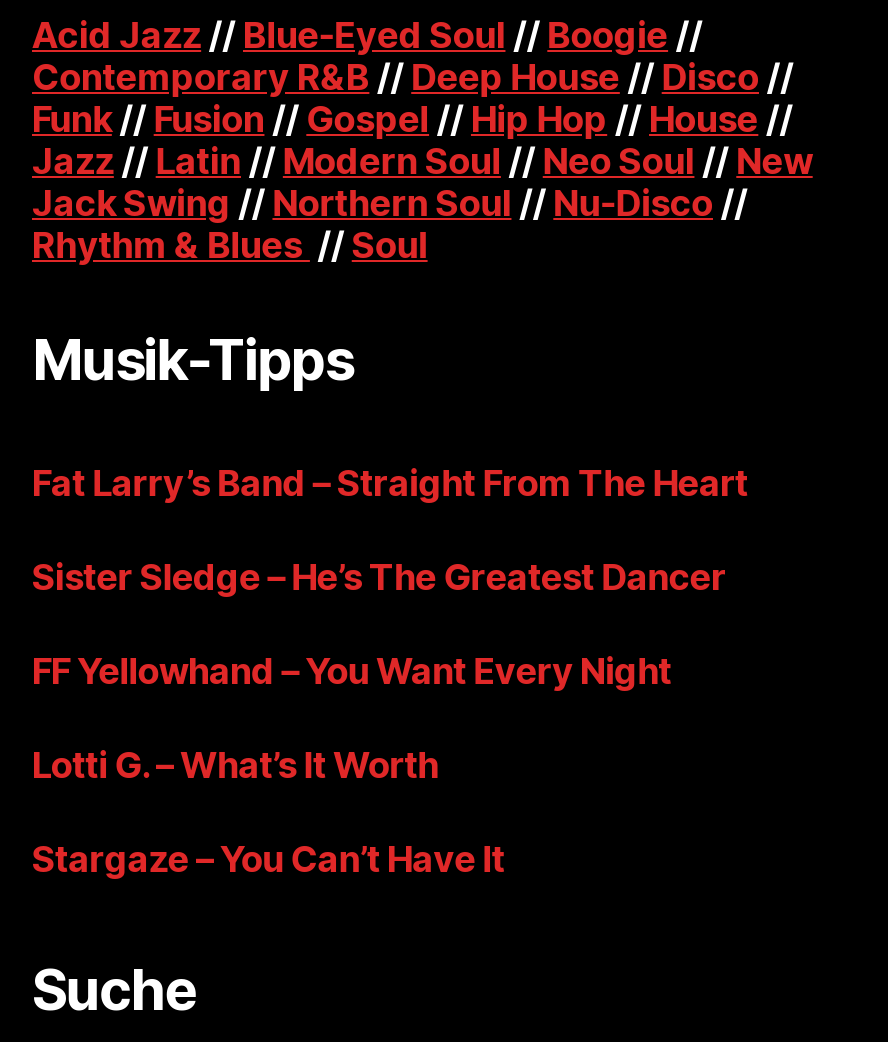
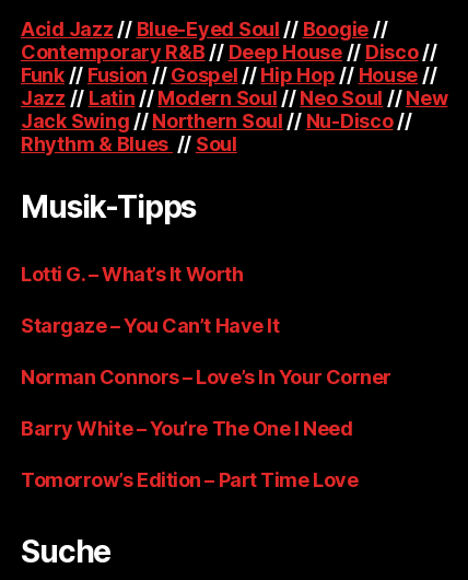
- Fat Larry’s Band – Straight From The Heart
- Sister Sledge – He’s The Greatest Dancer
- FF Yellowhand – You Want Every Night

moved up: Lotti G. – What’s It Worth | Stargaze – You Can’t Have It

+ Norman Connors – Love’s In Your Corner
+ Barry White – You’re The One I Need
+ Tomorrow’s Edition – Part Time Love
